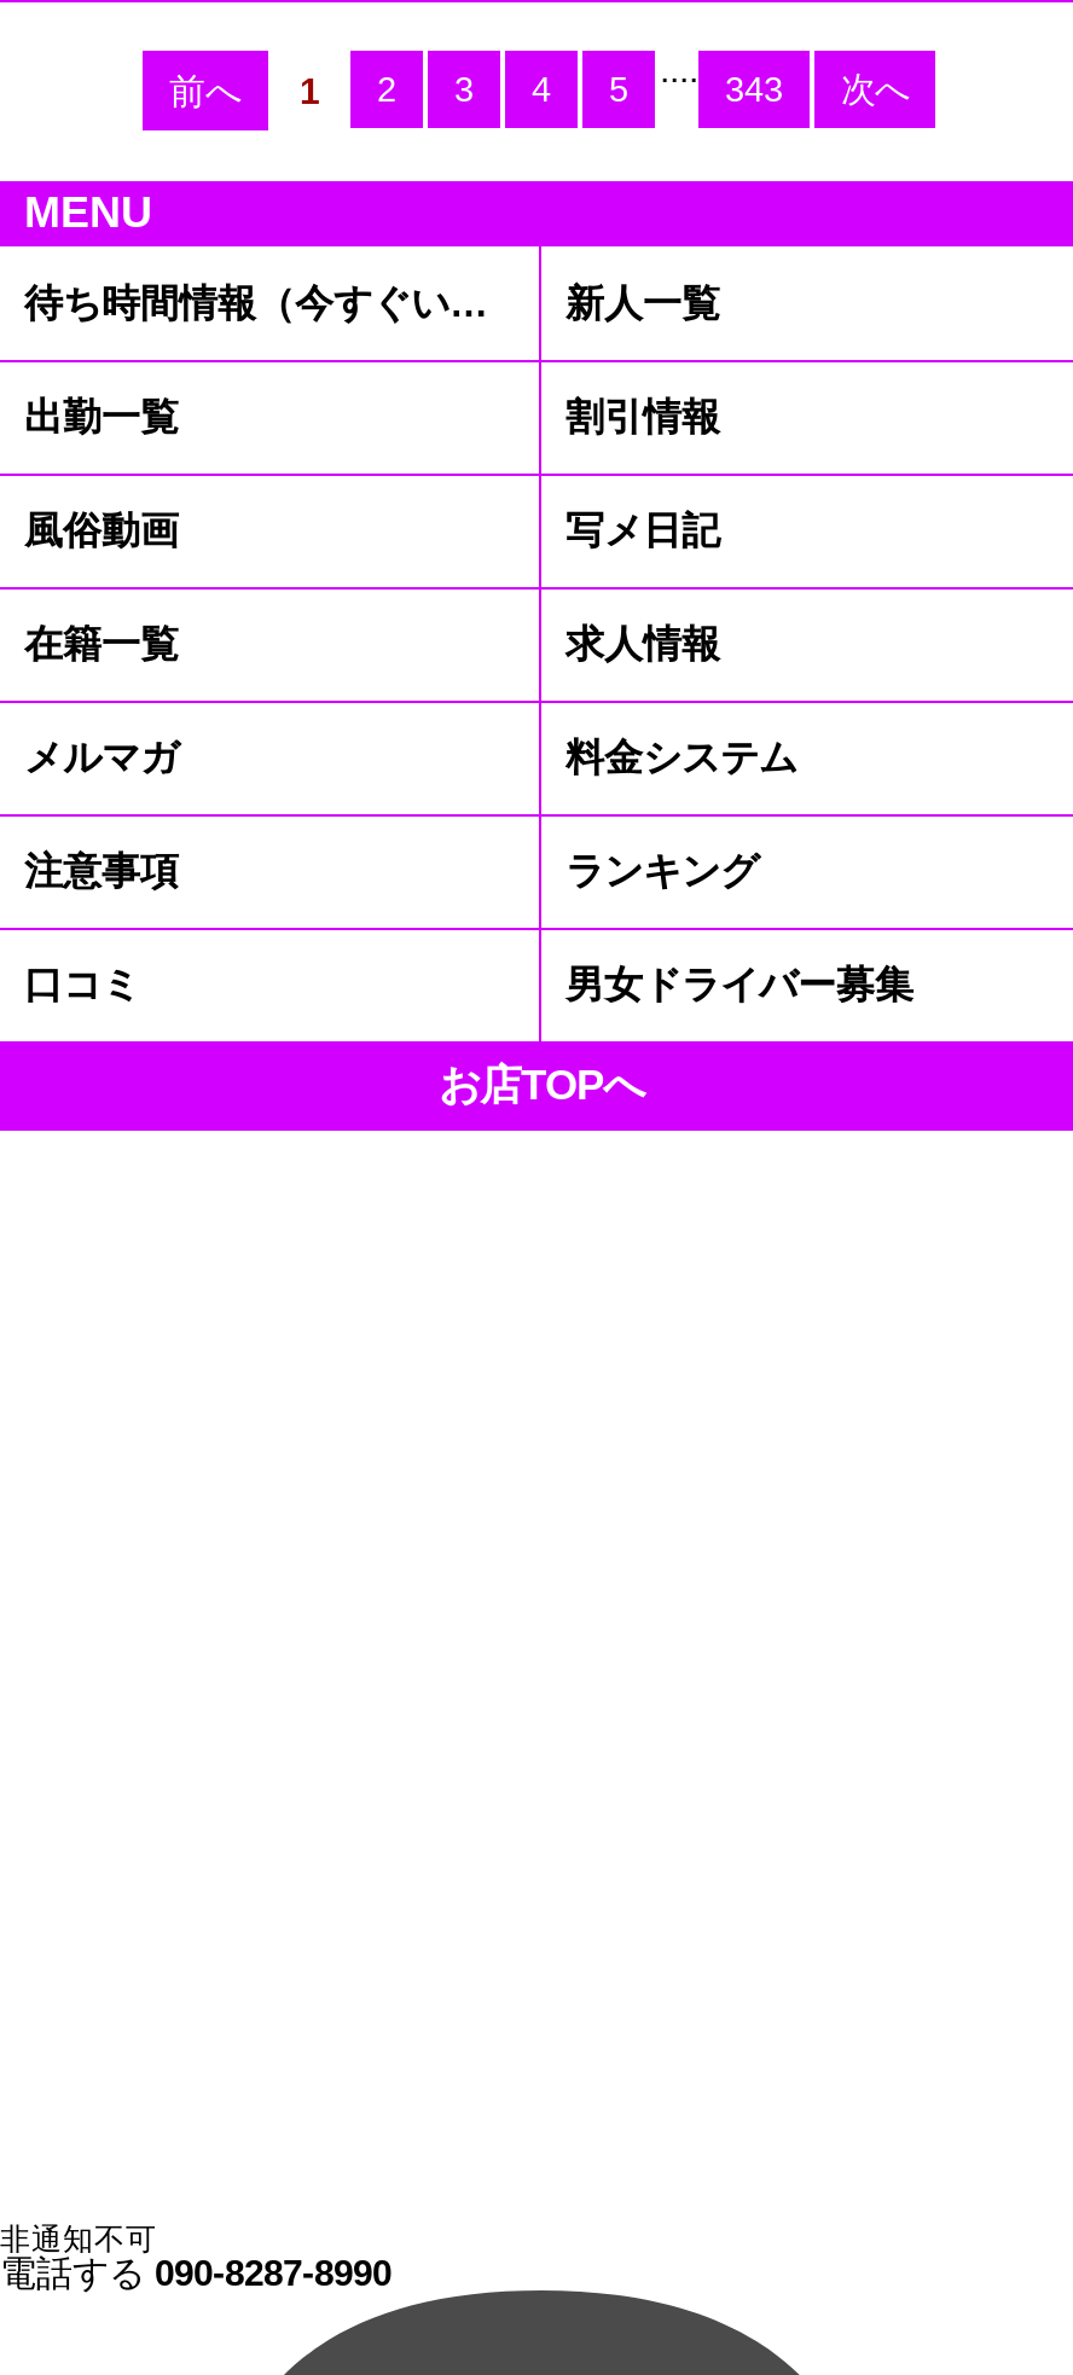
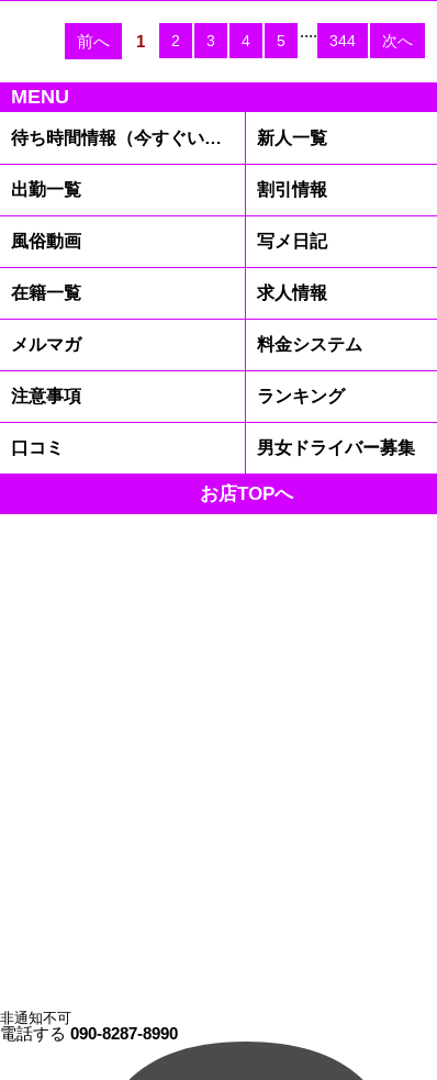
- 343
+ 344
